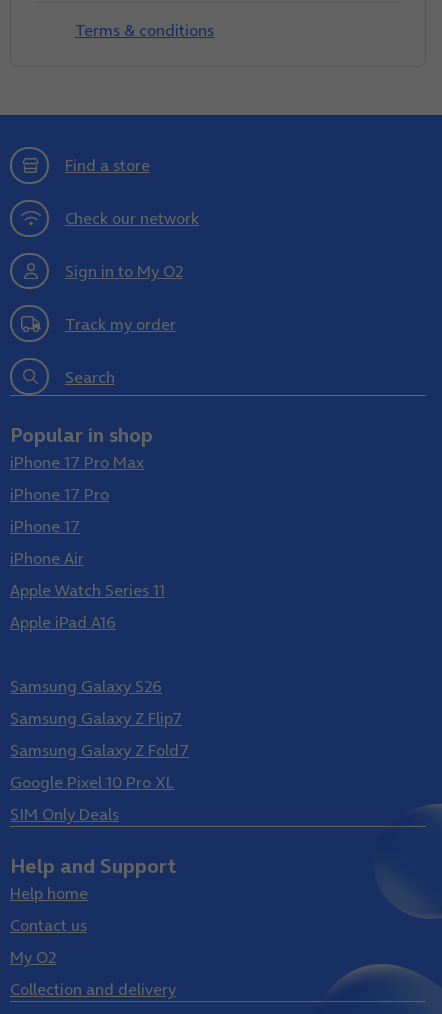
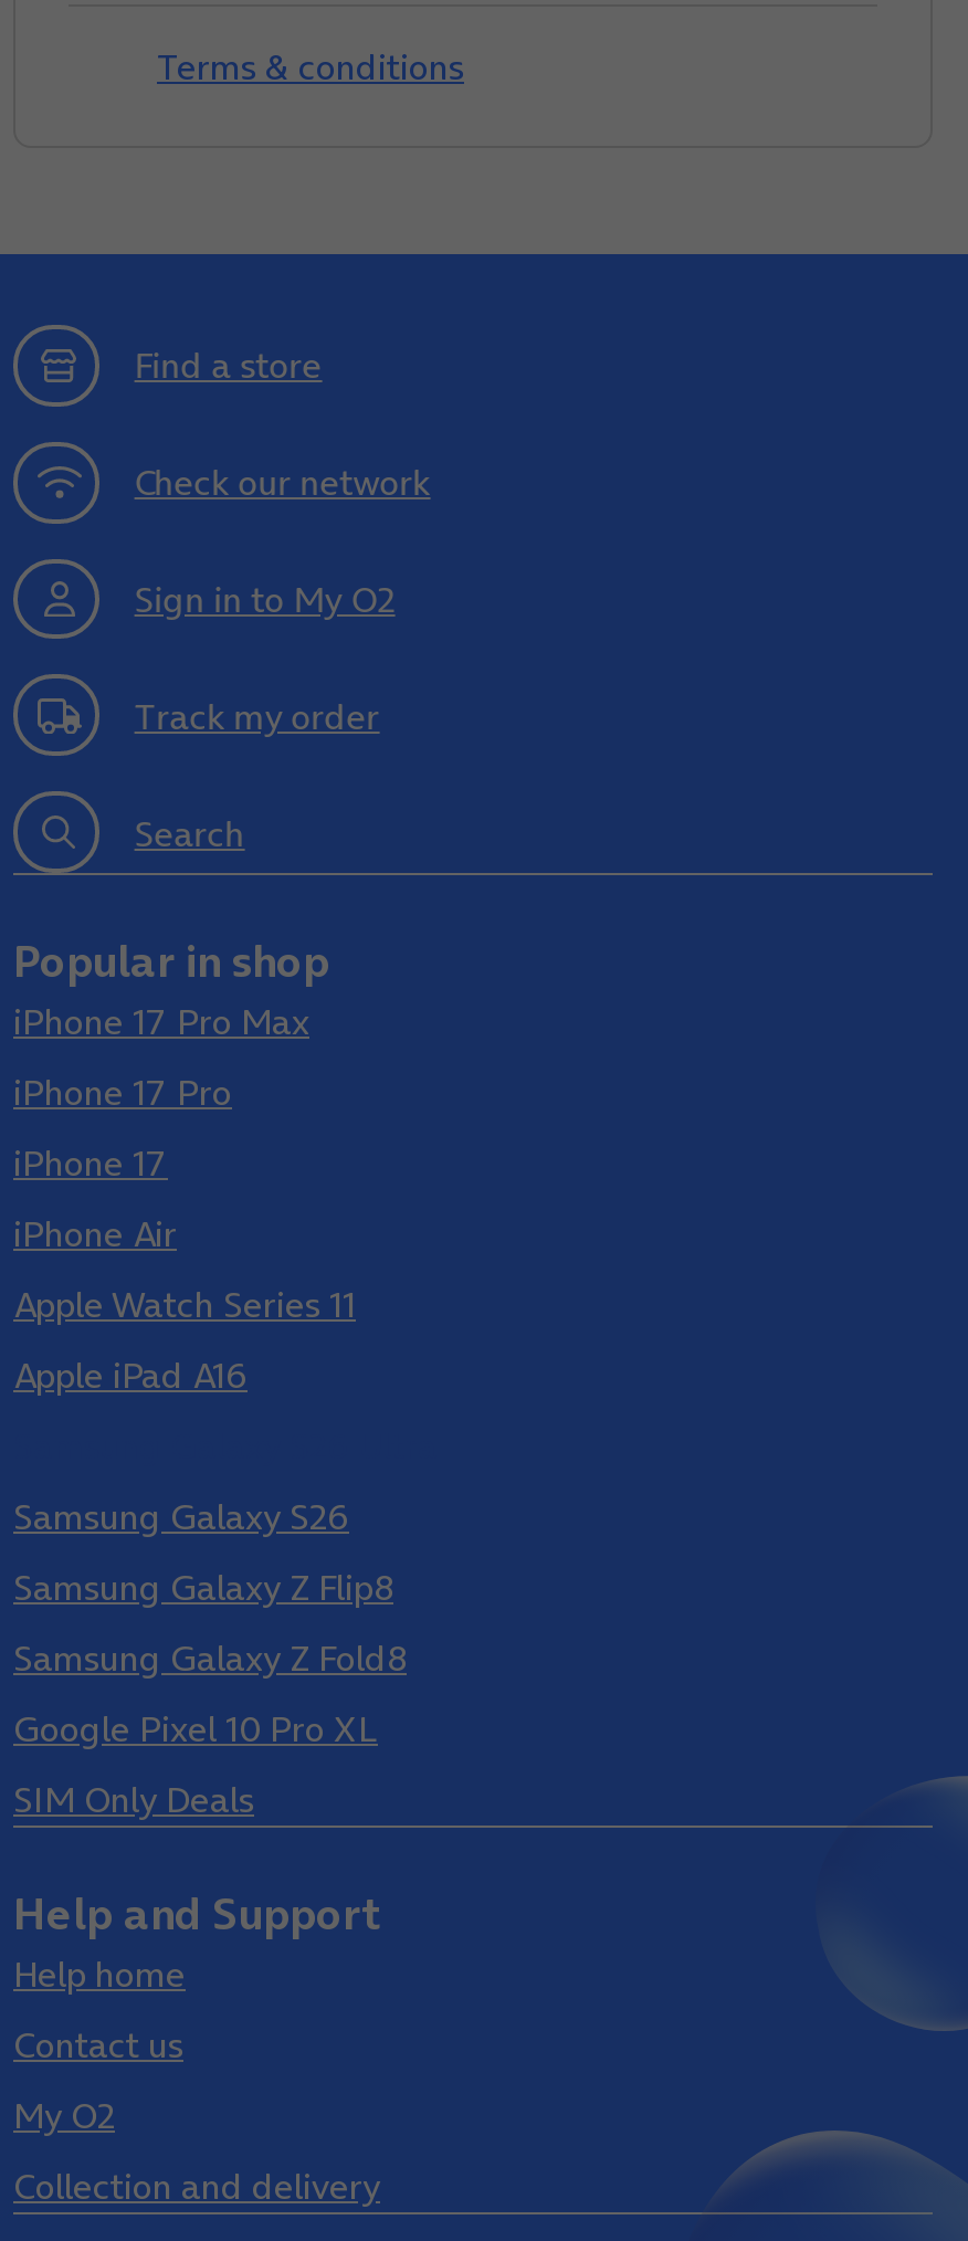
- Samsung Galaxy Z Flip7
+ Samsung Galaxy Z Flip8

- Samsung Galaxy Z Fold7
+ Samsung Galaxy Z Fold8
